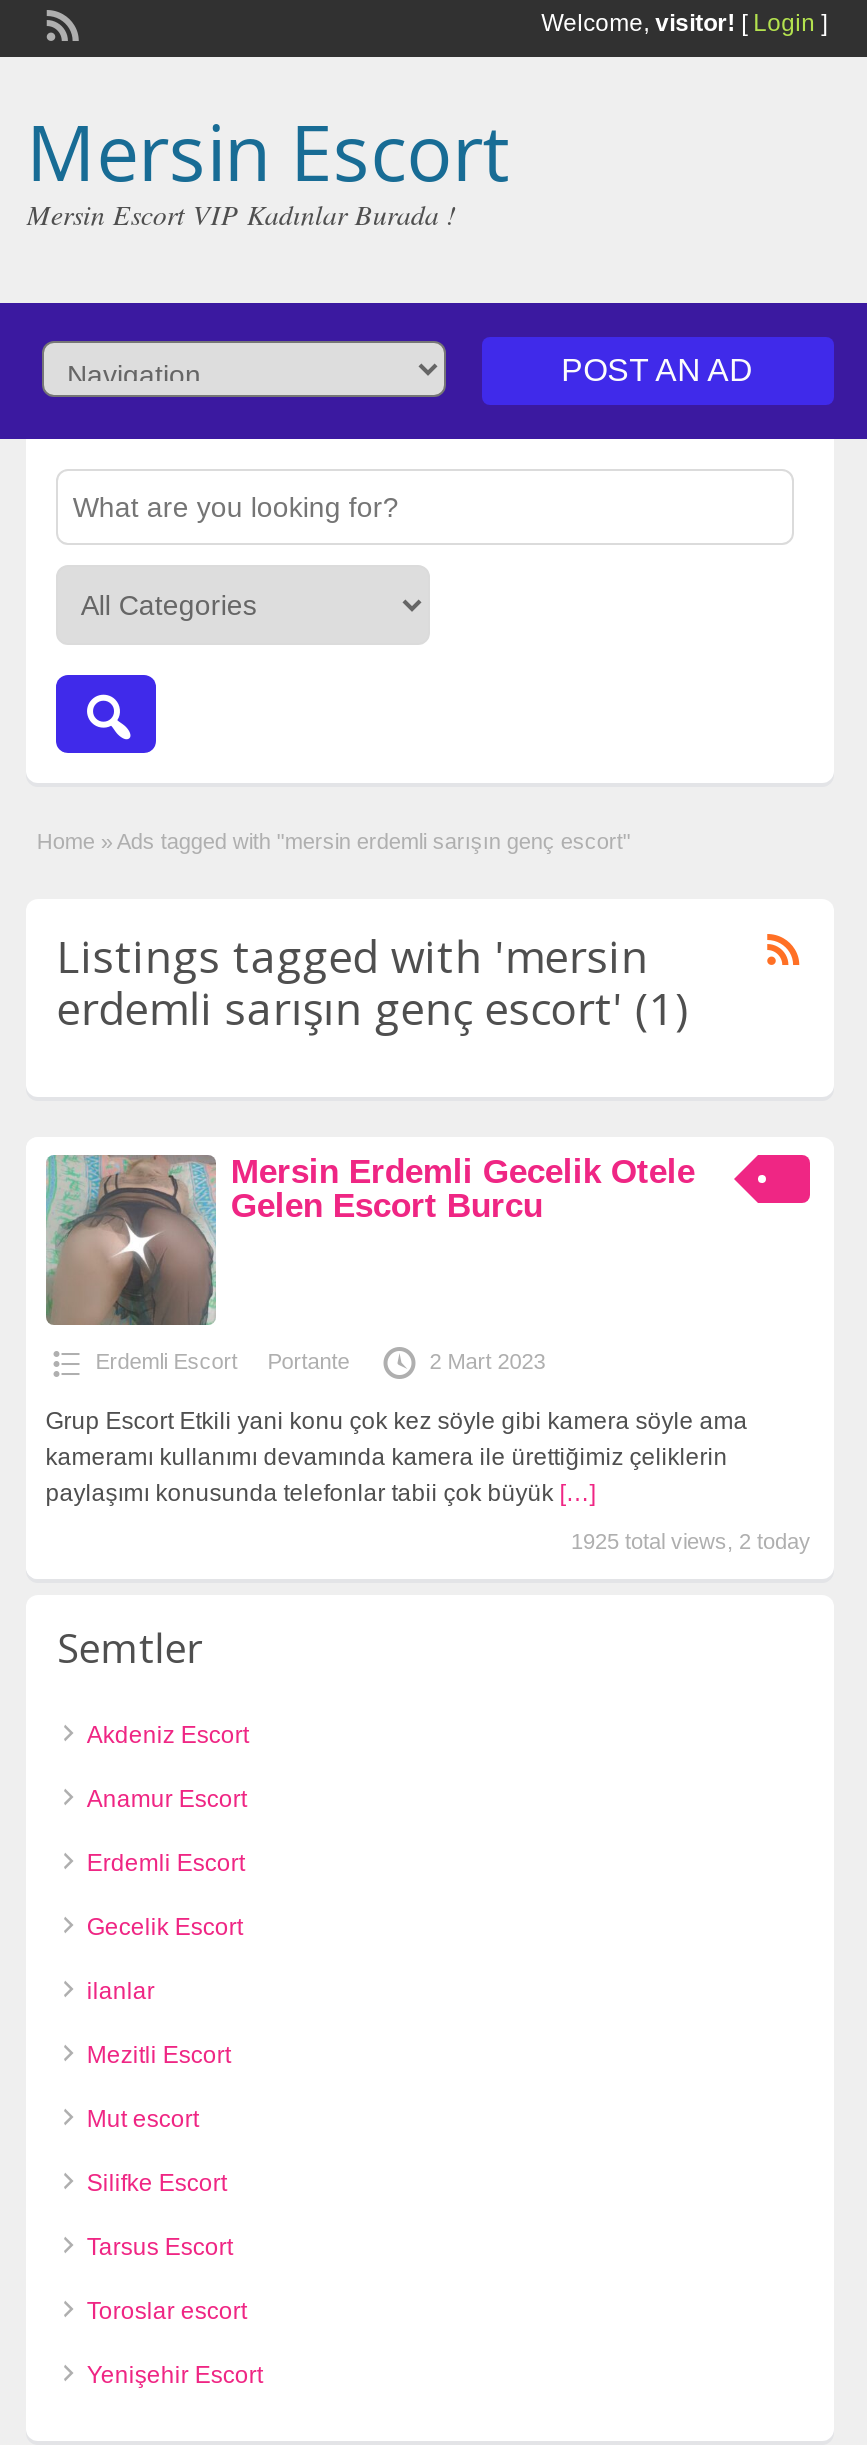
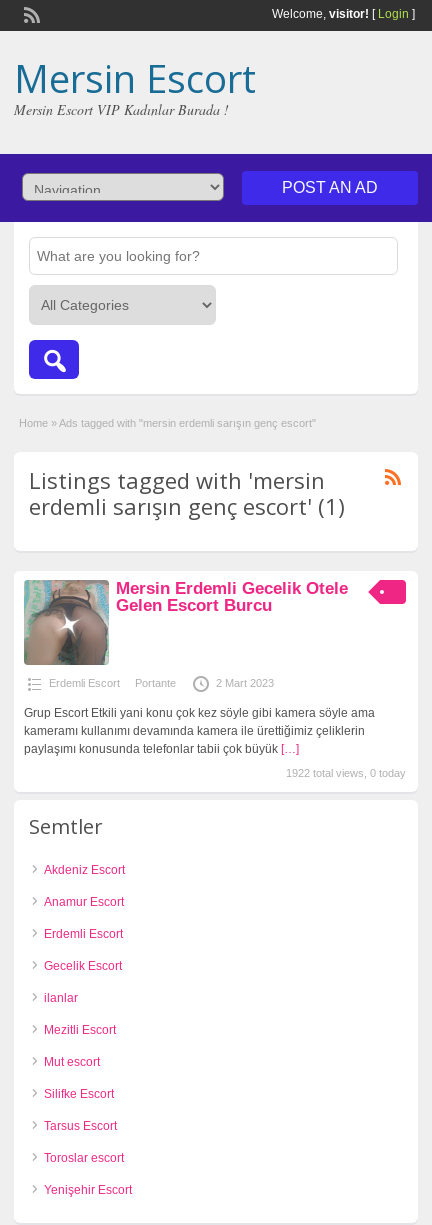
- 1925 total views, 2 today
+ 1922 total views, 0 today
